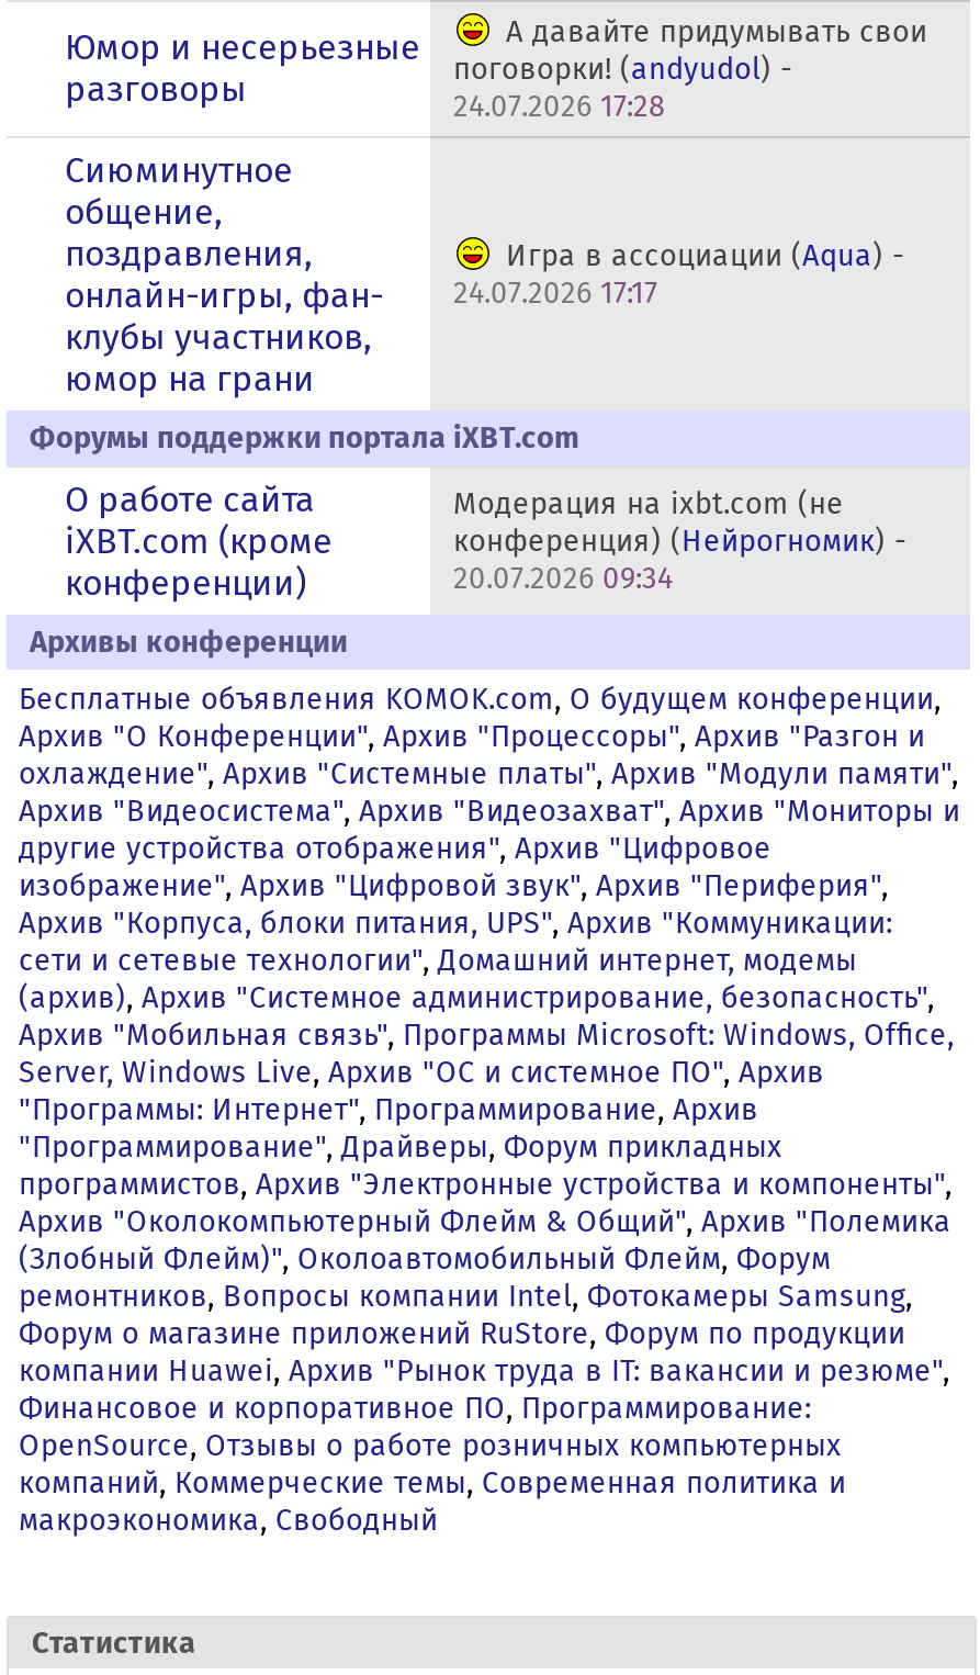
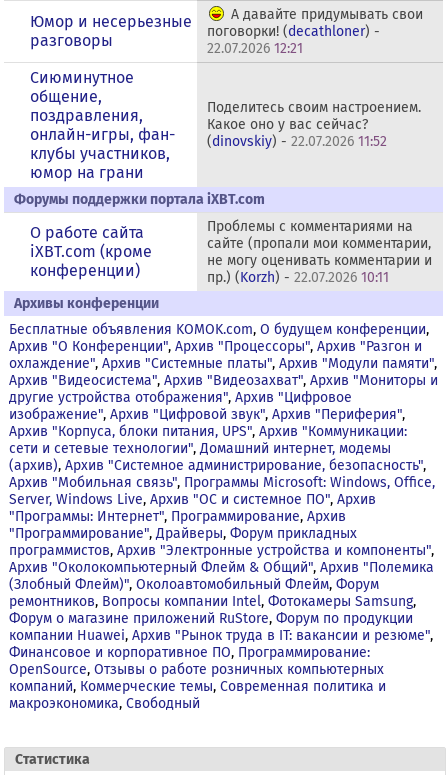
- поговорки! (andyudol) -
+ поговорки! (decathloner) -

- 24.07.2026 17:28
+ 22.07.2026 12:21

- Игра в ассоциации (Aqua) -
- 24.07.2026 17:17
+ Поделитесь своим настроением.
+ Какое оно у вас сейчас?
+ (dinovskiy) - 22.07.2026 11:52

- Модерация на ixbt.com (не
- конференция) (Нейрогномик) -
- 20.07.2026 09:34
+ Проблемы с комментариями на
+ сайте (пропали мои комментарии,
+ не могу оценивать комментарии и
+ пр.) (Korzh) - 22.07.2026 10:11
